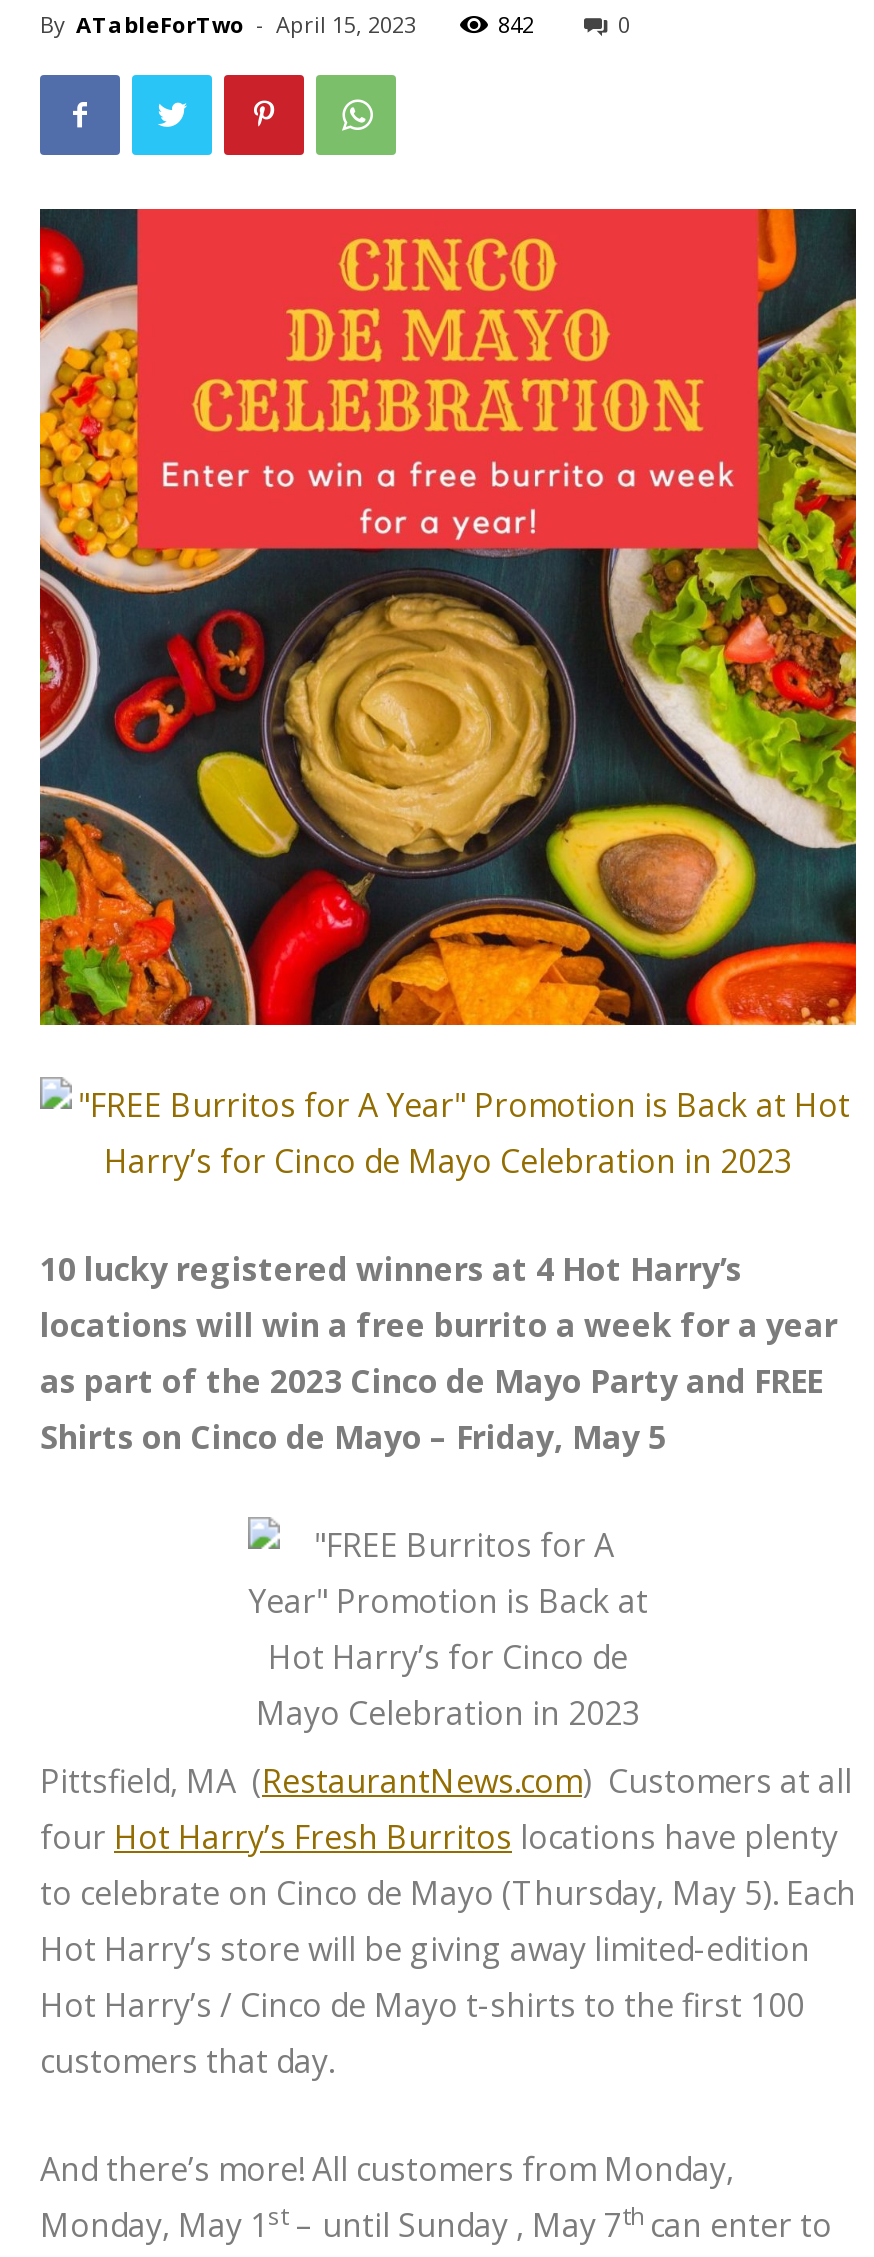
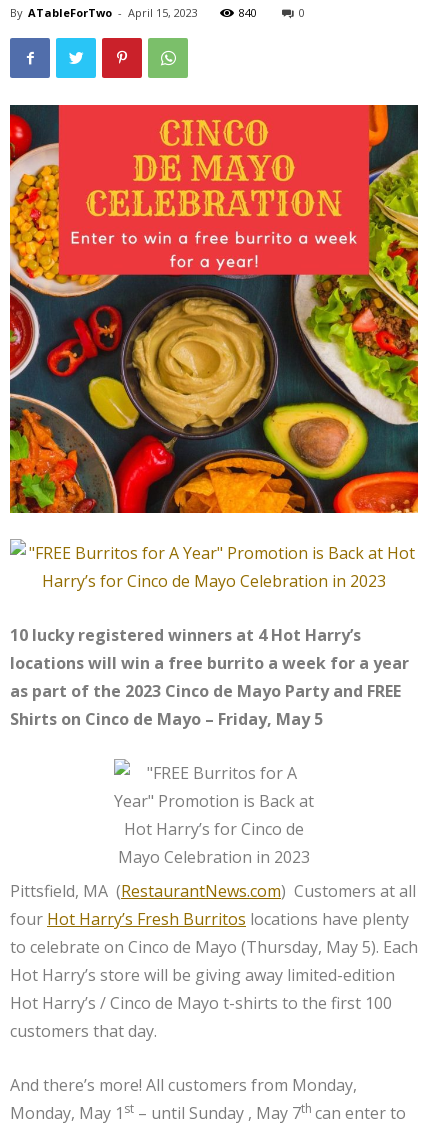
- 842
+ 840
